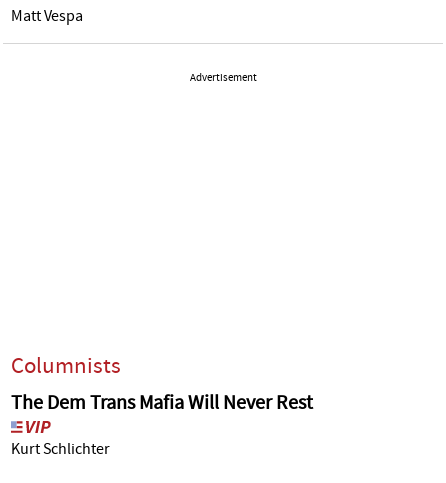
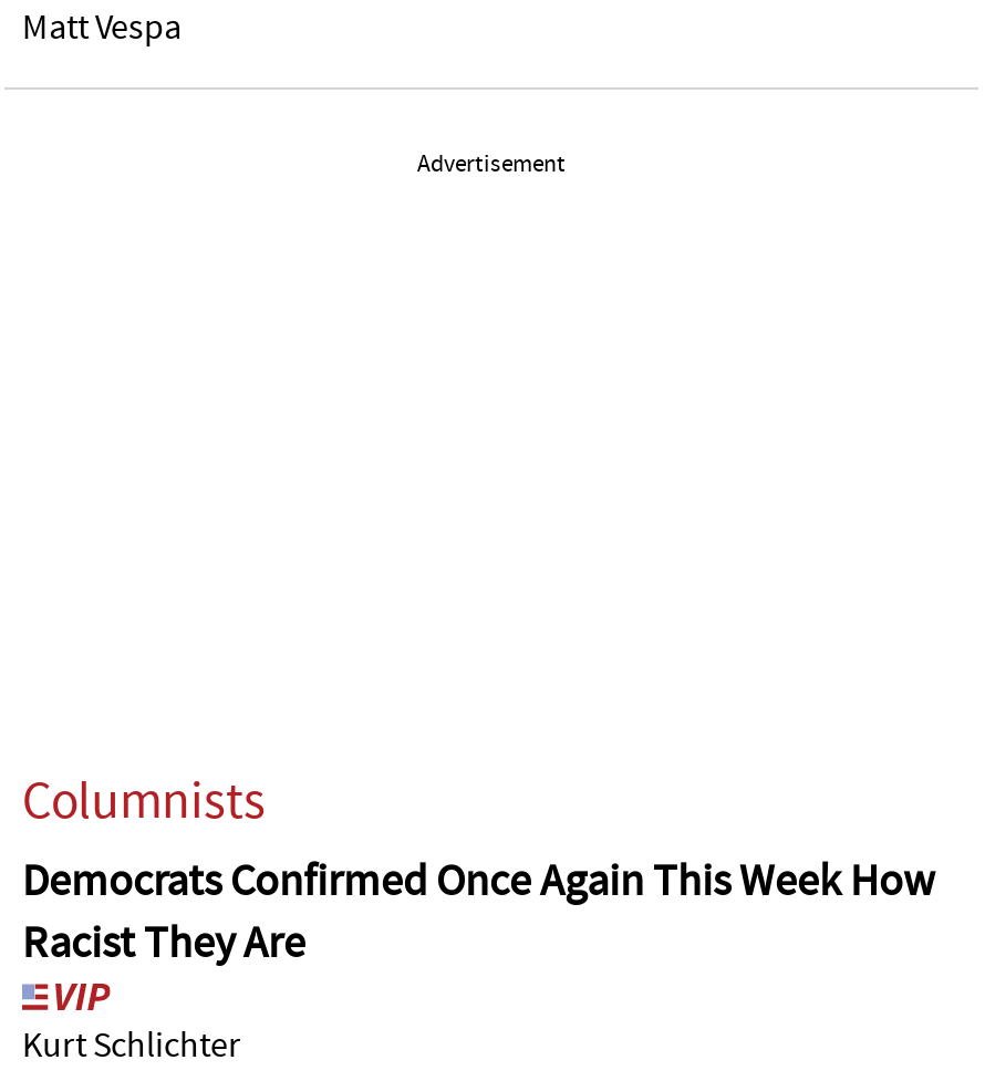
- The Dem Trans Mafia Will Never Rest
+ Democrats Confirmed Once Again This Week How
+ Racist They Are
